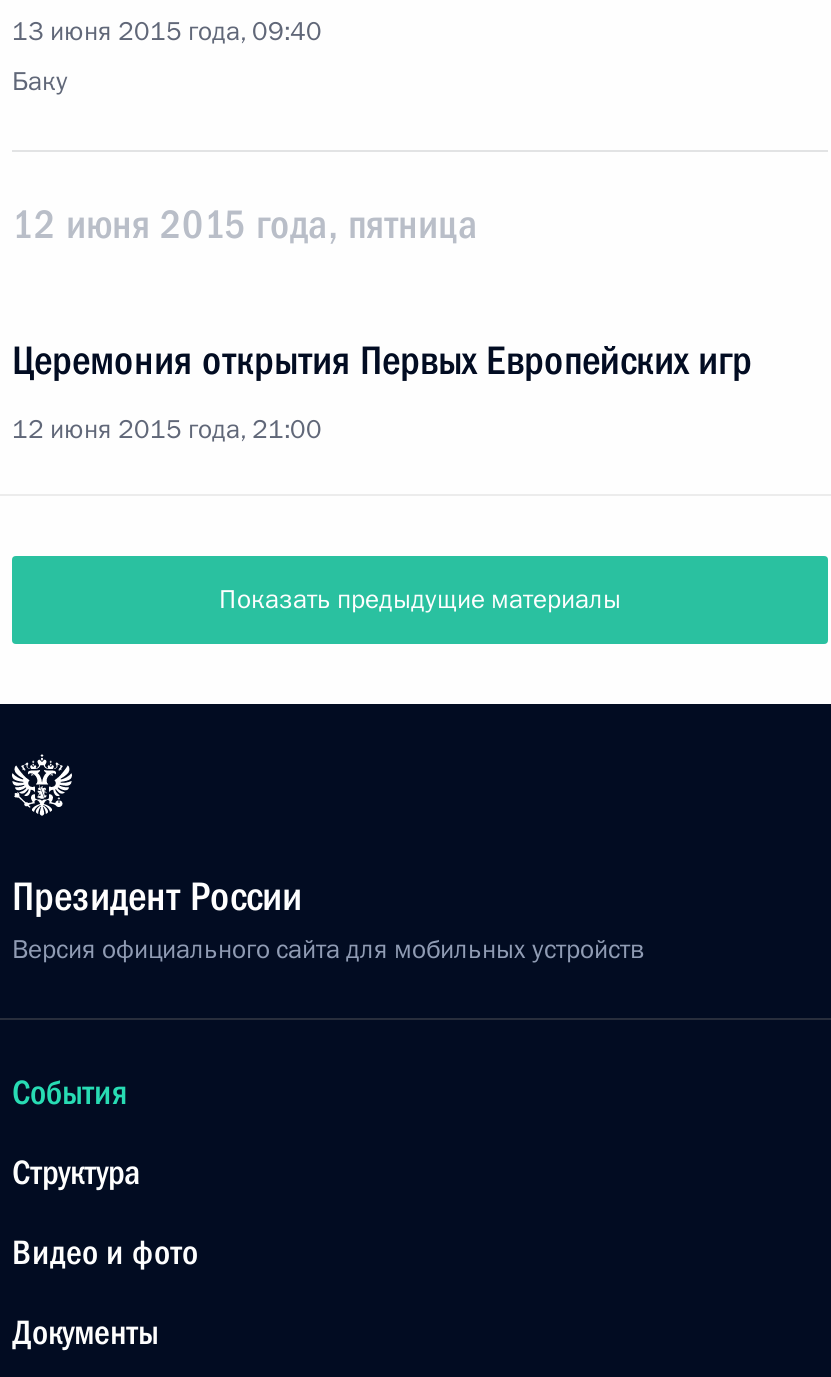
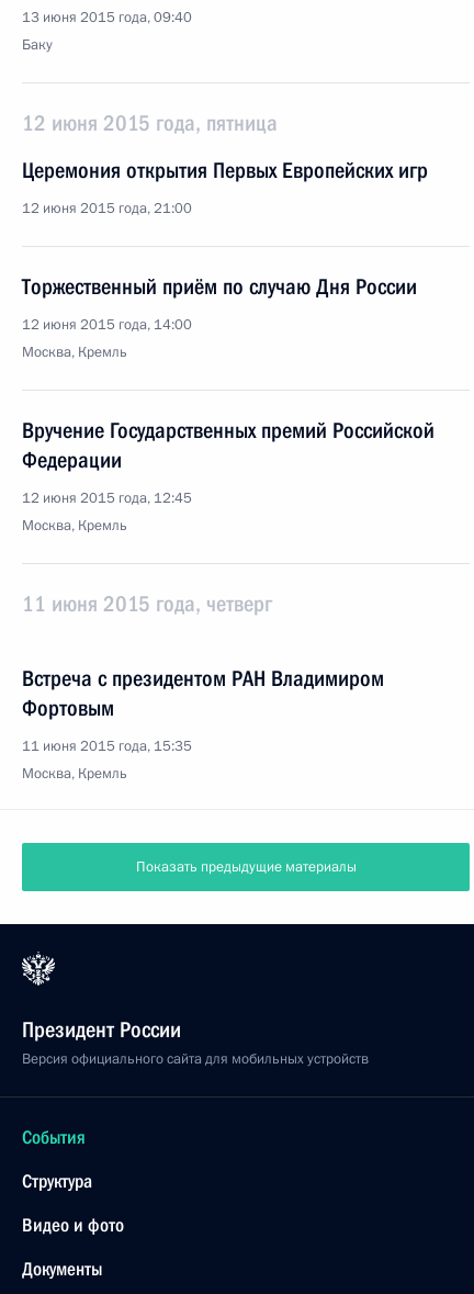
moved up: Церемония открытия Первых Европейских игр | 12 июня 2015 года, 21:00

+ Торжественный приём по случаю Дня России
+ 12 июня 2015 года, 14:00
+ Москва, Кремль
+ Вручение Государственных премий Российской
+ Федерации
+ 12 июня 2015 года, 12:45
+ Москва, Кремль
+ 11 июня 2015 года, четверг
+ Встреча с президентом РАН Владимиром
+ Фортовым
+ 11 июня 2015 года, 15:35
+ Москва, Кремль
